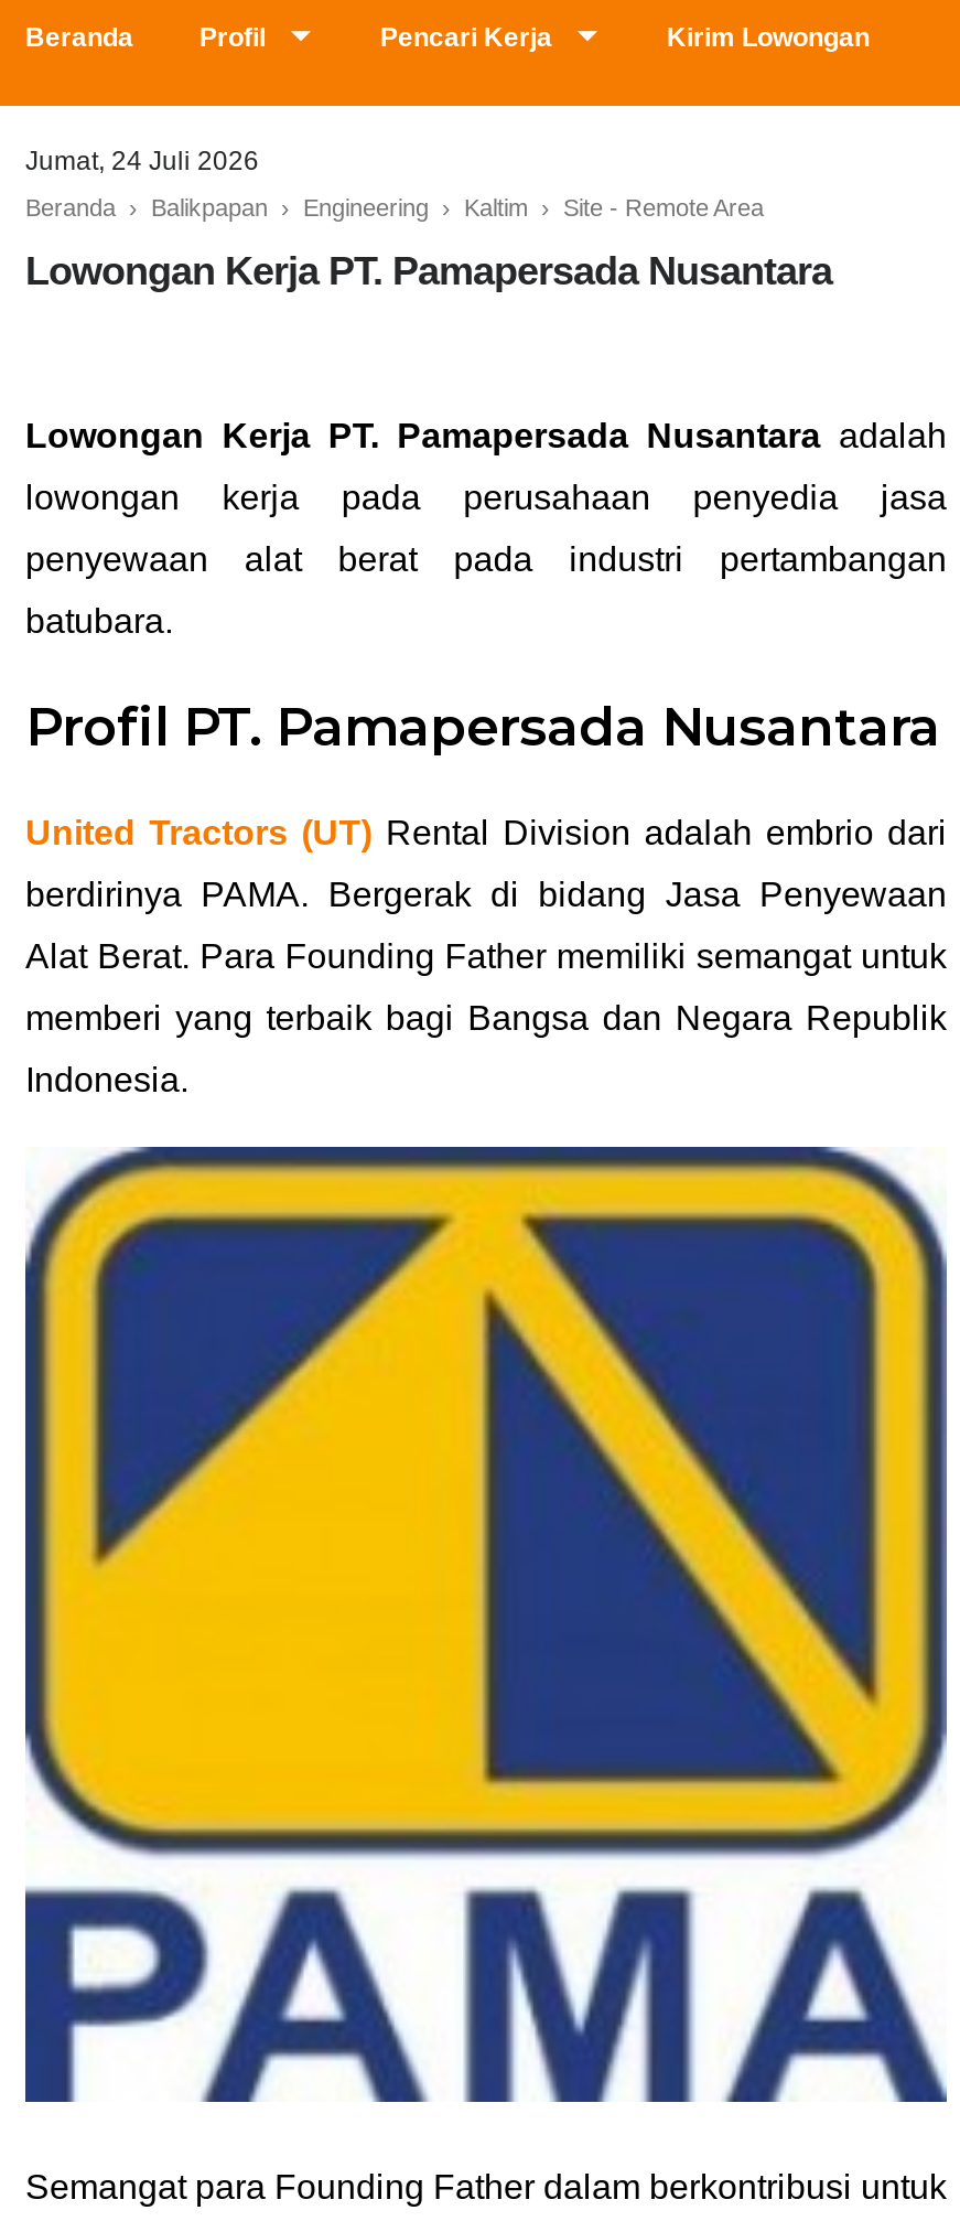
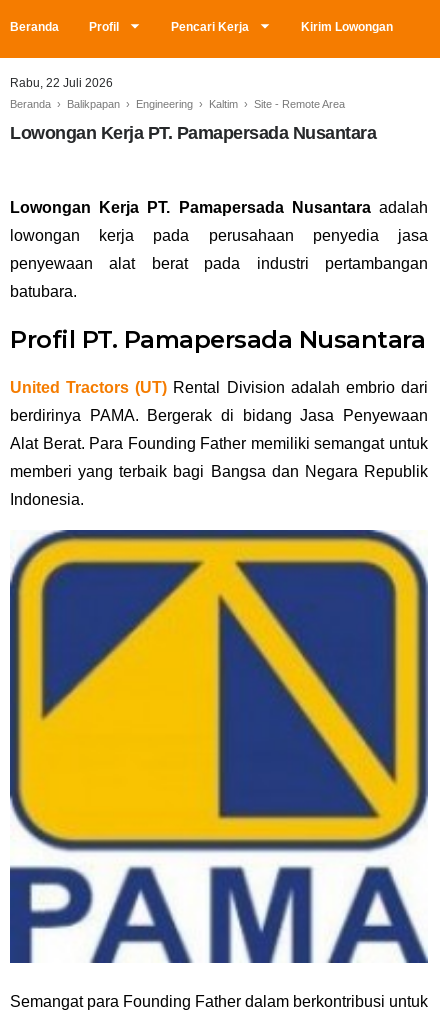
- Jumat, 24 Juli 2026
+ Rabu, 22 Juli 2026
